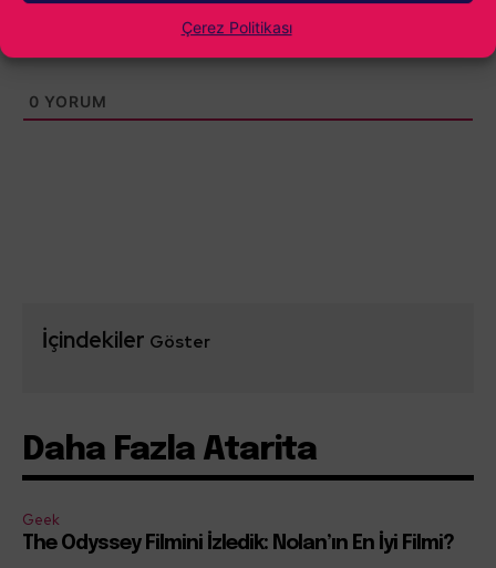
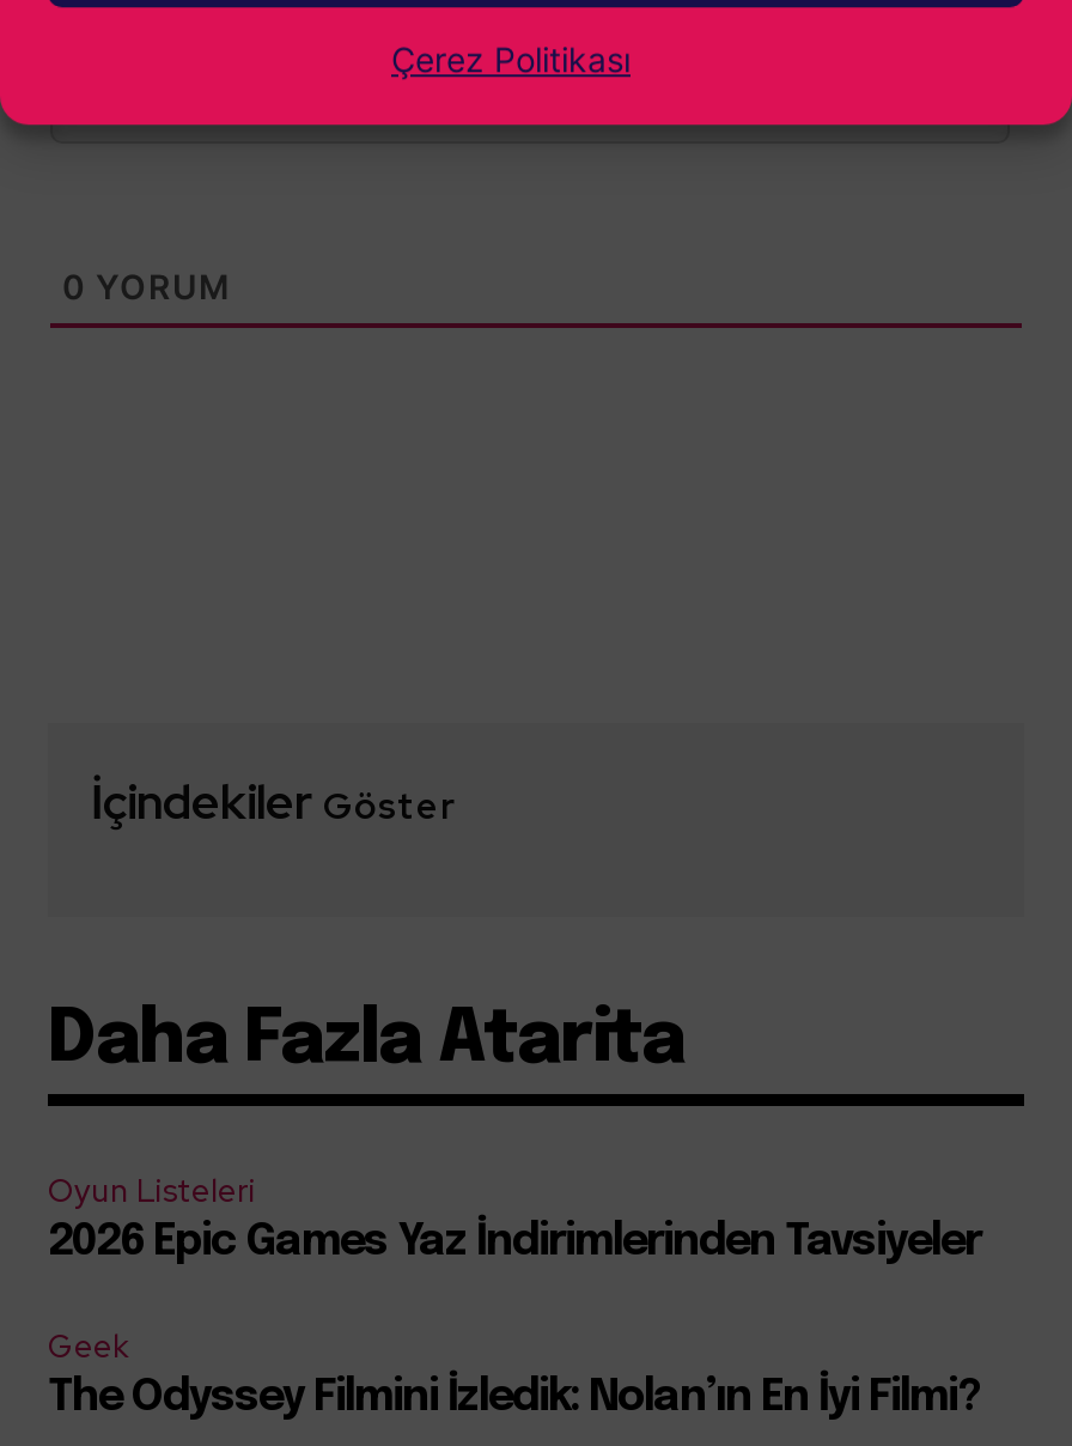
+ Oyun Listeleri
+ 2026 Epic Games Yaz İndirimlerinden Tavsiyeler
